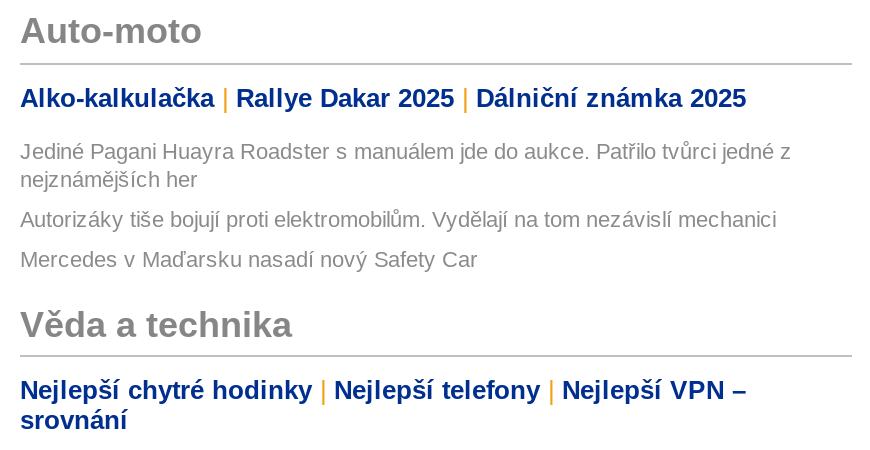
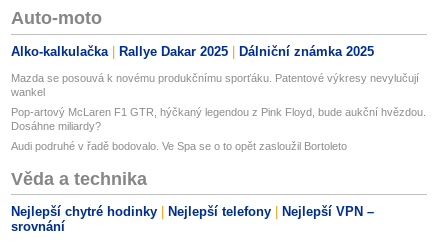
- Jediné Pagani Huayra Roadster s manuálem jde do aukce. Patřilo tvůrci jedné z
- nejznámějších her
+ Mazda se posouvá k novému produkčnímu sporťáku. Patentové výkresy nevylučují
+ wankel

- Autorizáky tiše bojují proti elektromobilům. Vydělají na tom nezávislí mechanici
+ Pop-artový McLaren F1 GTR, hýčkaný legendou z Pink Floyd, bude aukční hvězdou.
+ Dosáhne miliardy?

- Mercedes v Maďarsku nasadí nový Safety Car
+ Audi podruhé v řadě bodovalo. Ve Spa se o to opět zasloužil Bortoleto
